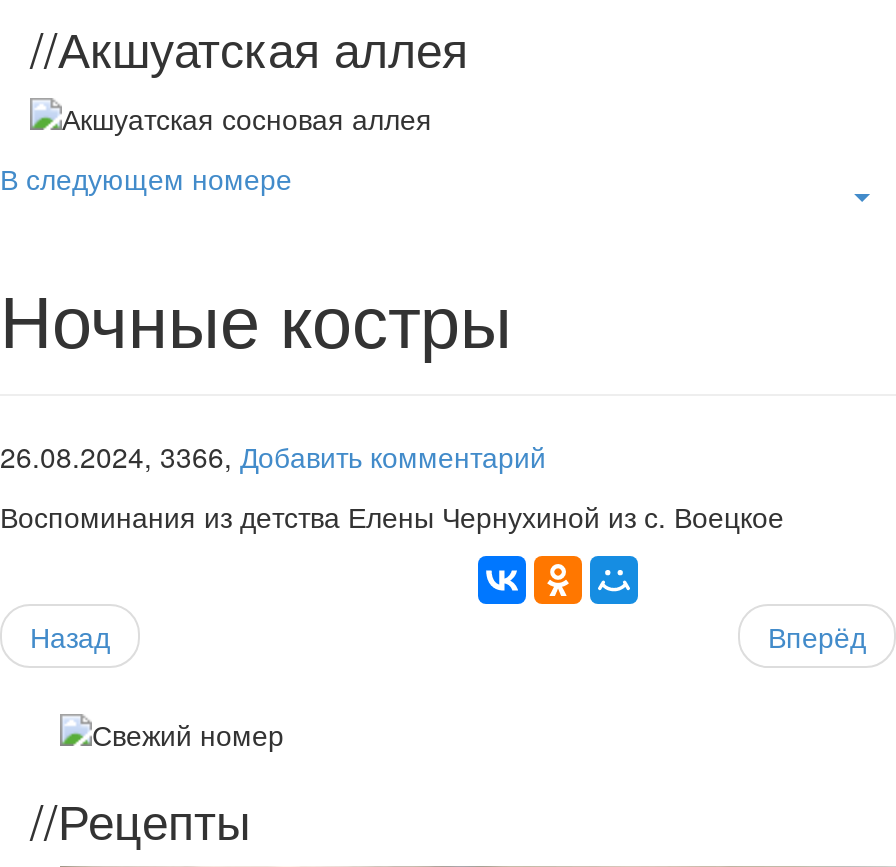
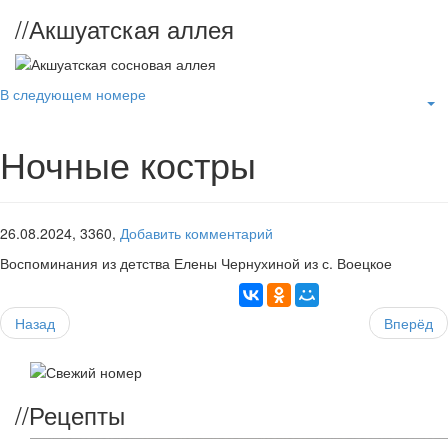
- 26.08.2024, 3366, Добавить комментарий
+ 26.08.2024, 3360, Добавить комментарий
